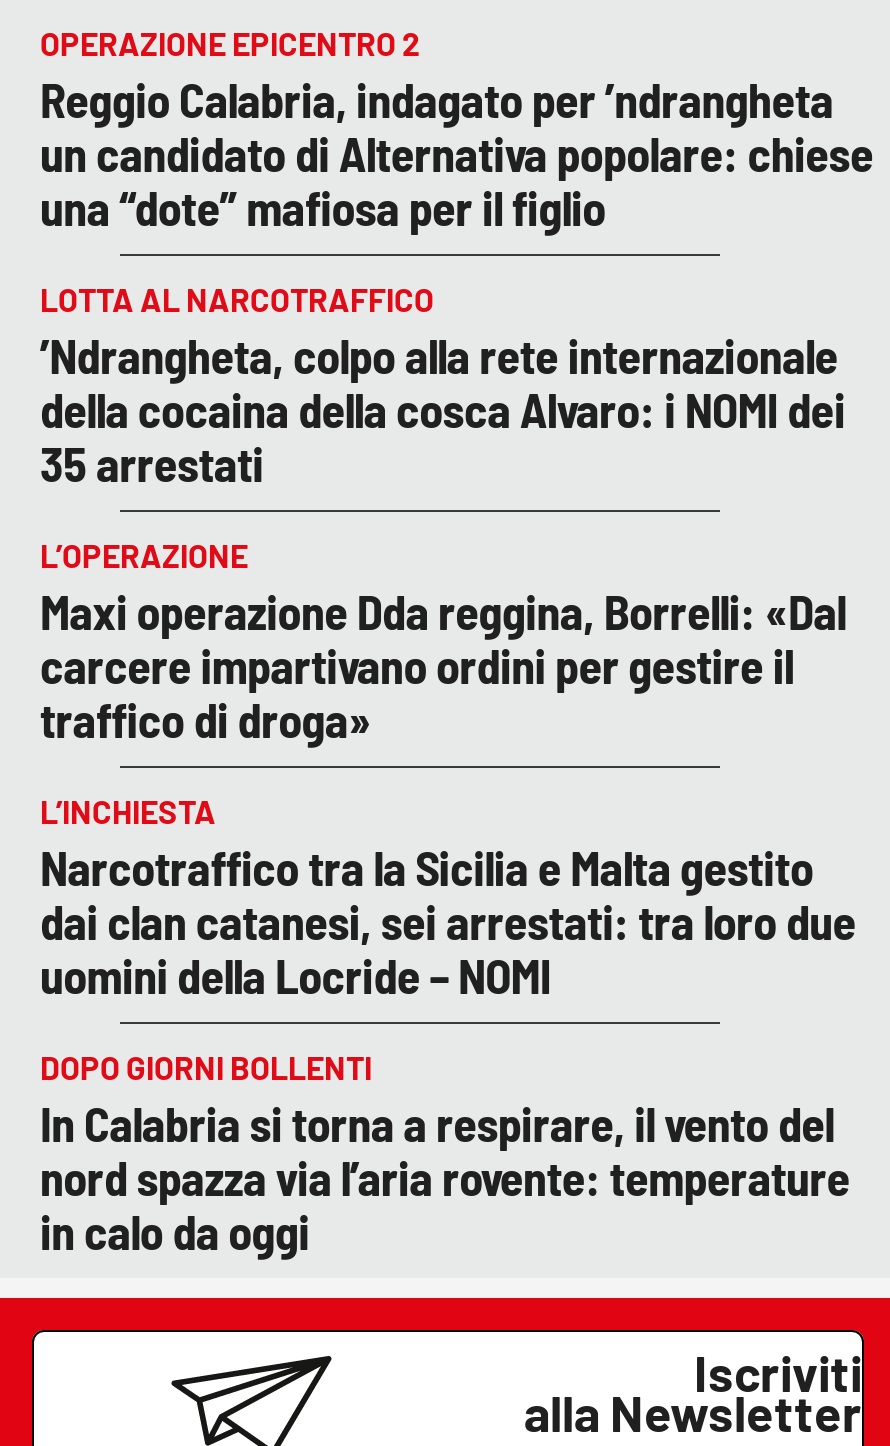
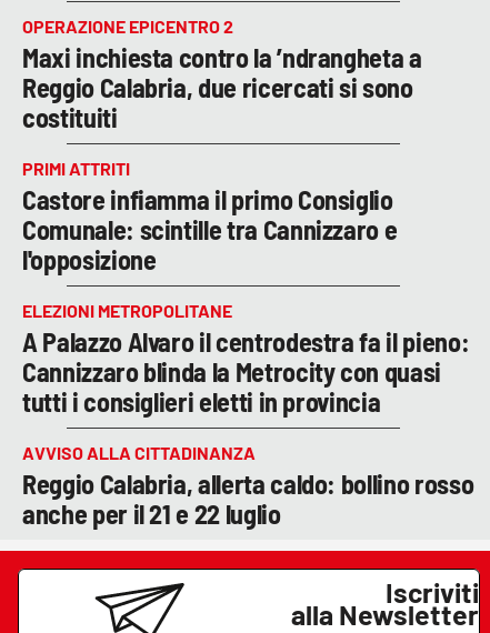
- Reggio Calabria, indagato per ’ndrangheta
- un candidato di Alternativa popolare: chiese
- una “dote” mafiosa per il figlio
- LOTTA AL NARCOTRAFFICO
- ’Ndrangheta, colpo alla rete internazionale
- della cocaina della cosca Alvaro: i NOMI dei
- 35 arrestati
- L’OPERAZIONE
- Maxi operazione Dda reggina, Borrelli: «Dal
- carcere impartivano ordini per gestire il
- traffico di droga»
- L’INCHIESTA
- Narcotraffico tra la Sicilia e Malta gestito
- dai clan catanesi, sei arrestati: tra loro due
- uomini della Locride – NOMI
- DOPO GIORNI BOLLENTI
- In Calabria si torna a respirare, il vento del
- nord spazza via l’aria rovente: temperature
- in calo da oggi
+ Maxi inchiesta contro la ’ndrangheta a
+ Reggio Calabria, due ricercati si sono
+ costituiti
+ PRIMI ATTRITI
+ Castore infiamma il primo Consiglio
+ Comunale: scintille tra Cannizzaro e
+ l'opposizione
+ ELEZIONI METROPOLITANE
+ A Palazzo Alvaro il centrodestra fa il pieno:
+ Cannizzaro blinda la Metrocity con quasi
+ tutti i consiglieri eletti in provincia
+ AVVISO ALLA CITTADINANZA
+ Reggio Calabria, allerta caldo: bollino rosso
+ anche per il 21 e 22 luglio
